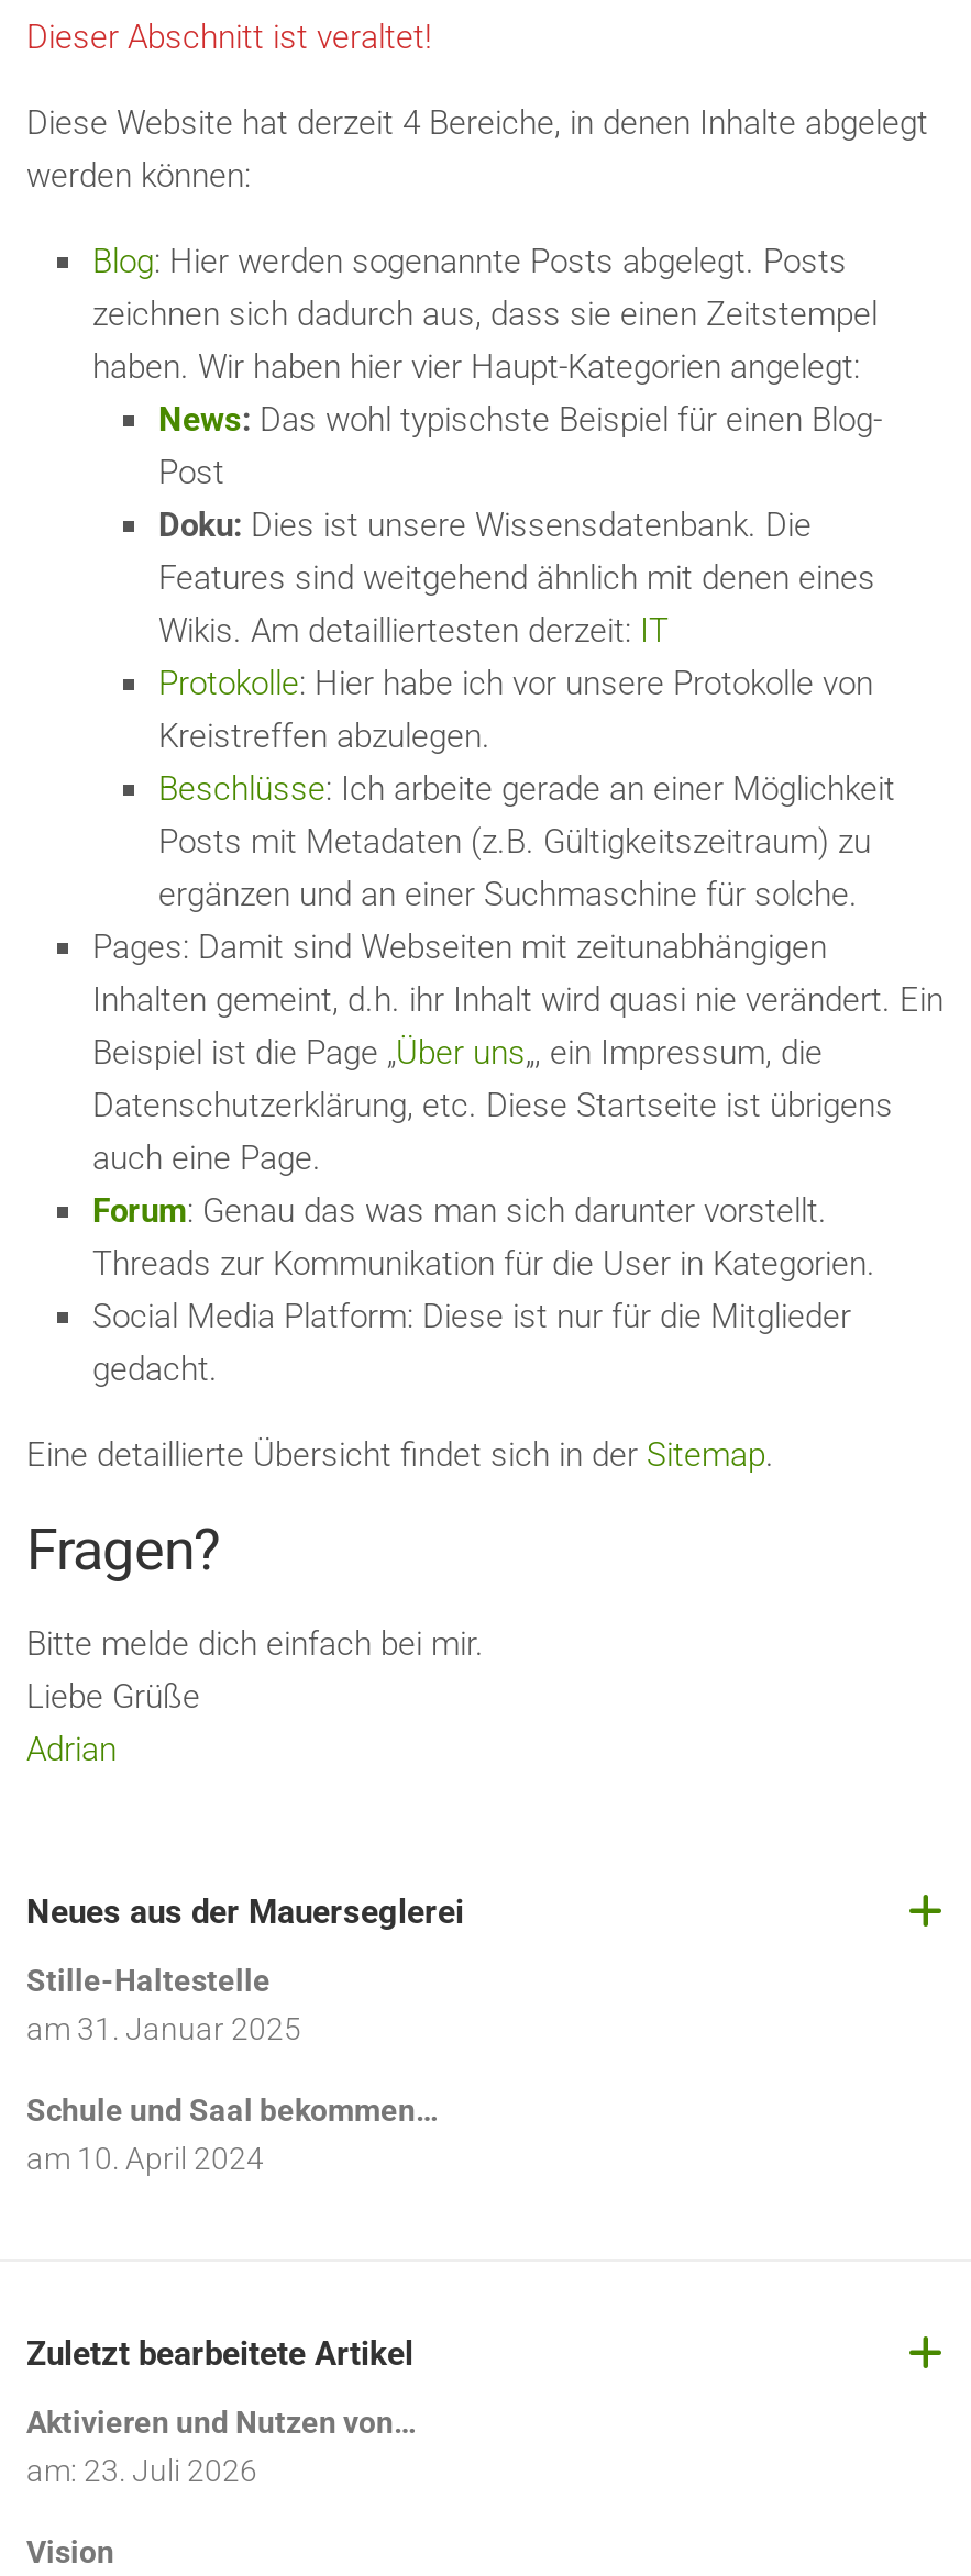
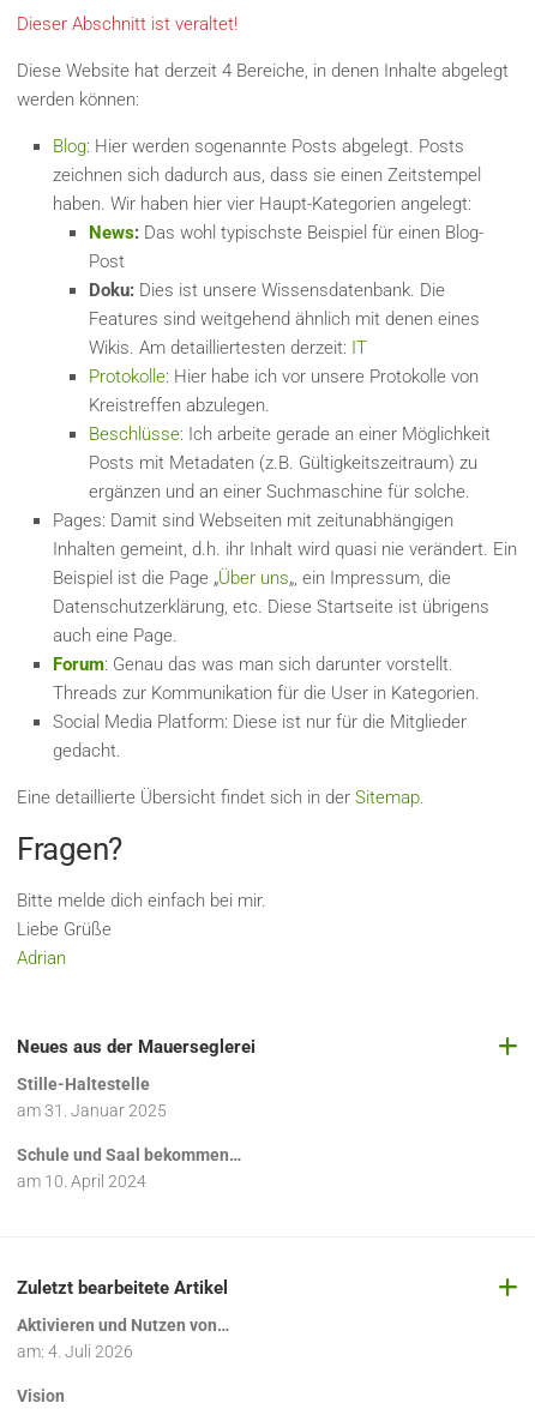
- am: 23. Juli 2026
+ am: 4. Juli 2026
